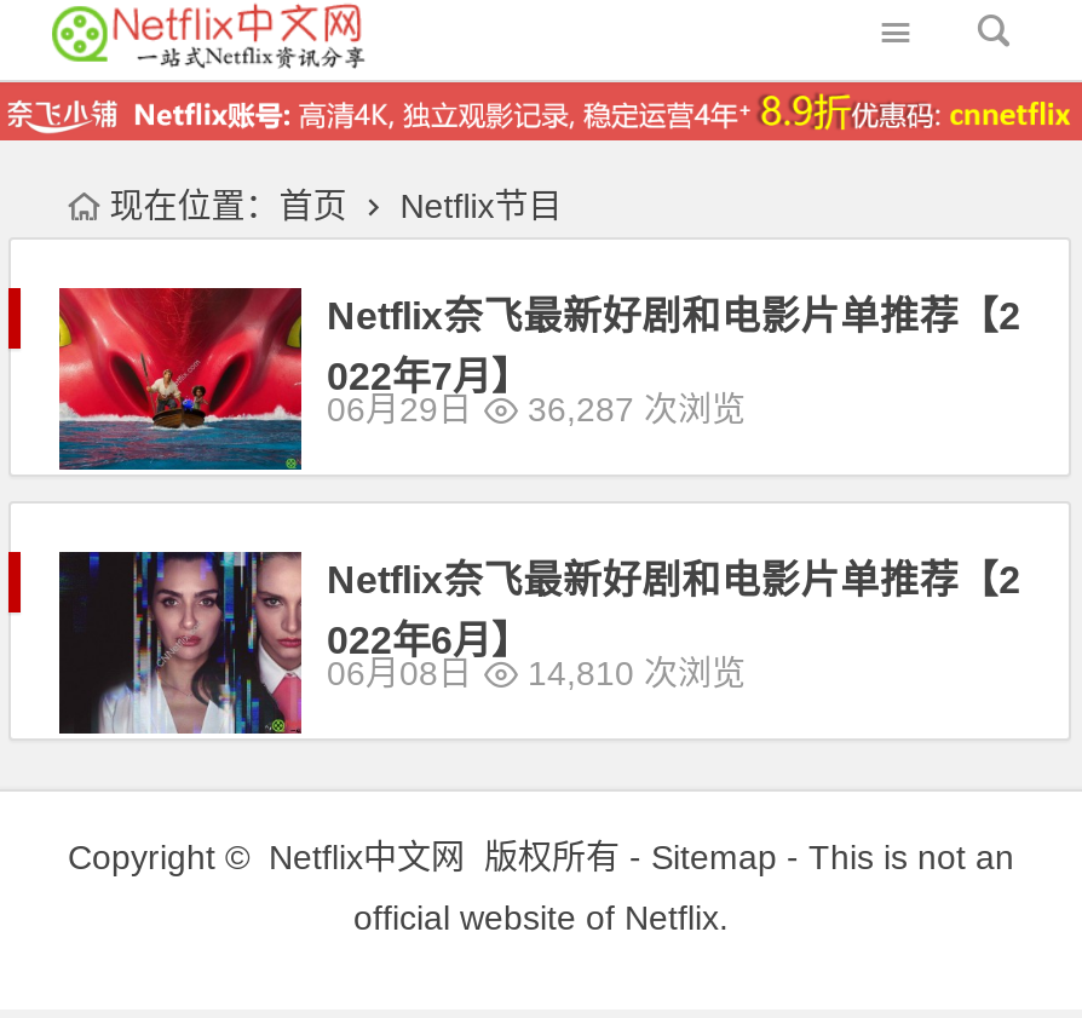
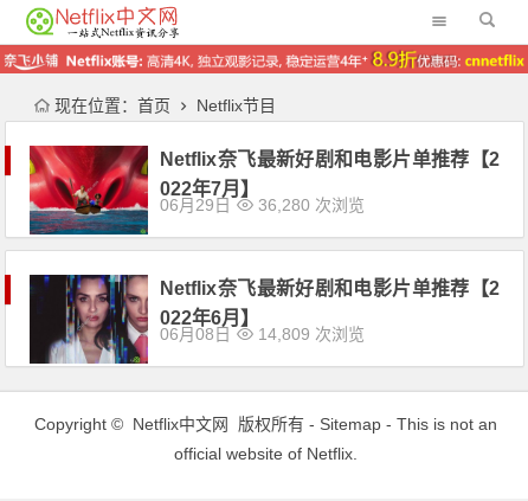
- 06月29日 36,287 次浏览
+ 06月29日 36,280 次浏览

- 06月08日 14,810 次浏览
+ 06月08日 14,809 次浏览
